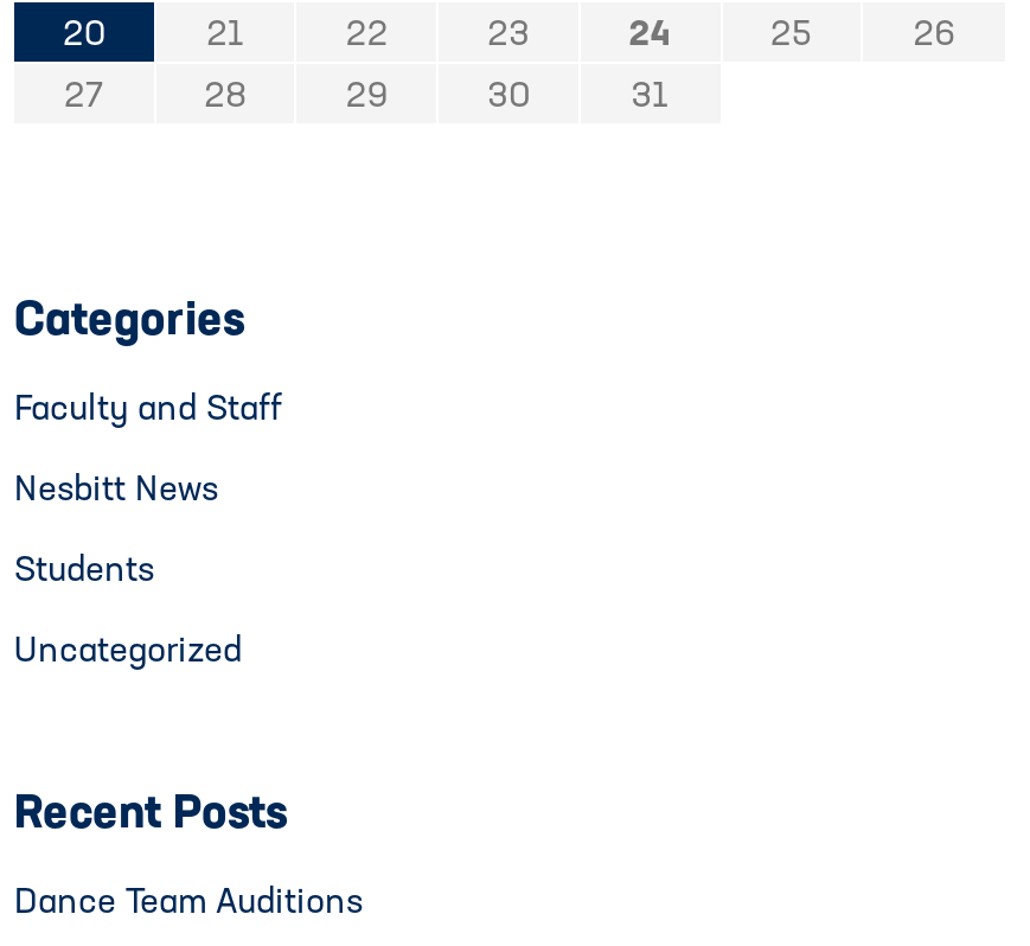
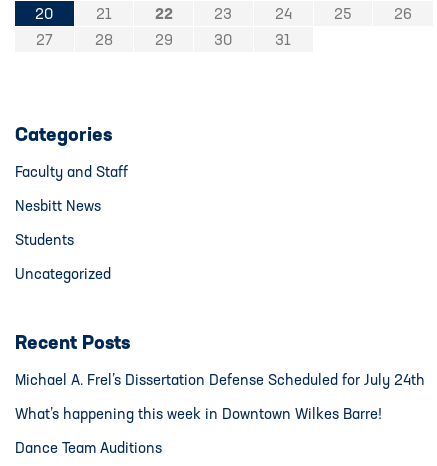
+ Michael A. Frel’s Dissertation Defense Scheduled for July 24th
+ What’s happening this week in Downtown Wilkes Barre!
